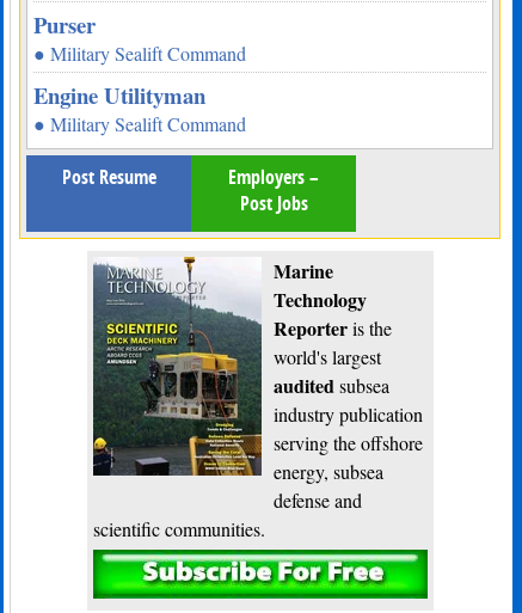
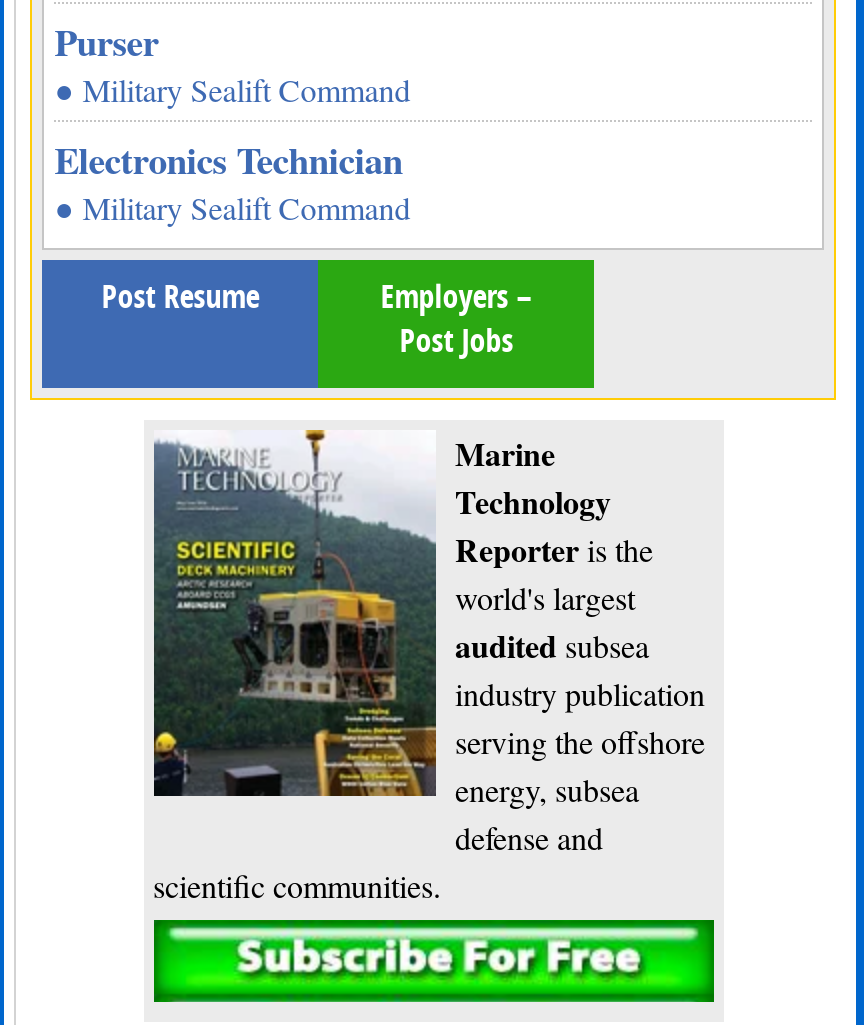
- Engine Utilityman
+ Electronics Technician
